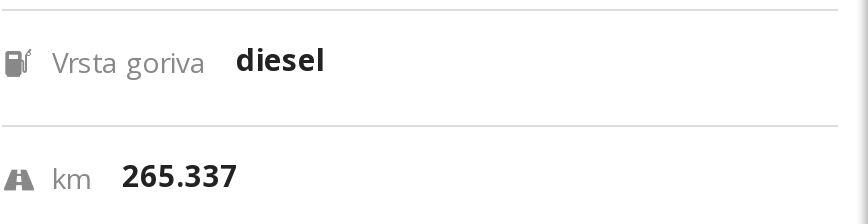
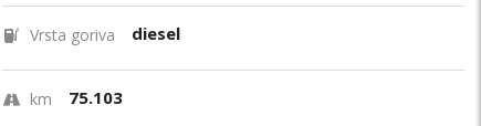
- km 265.337
+ km 75.103
